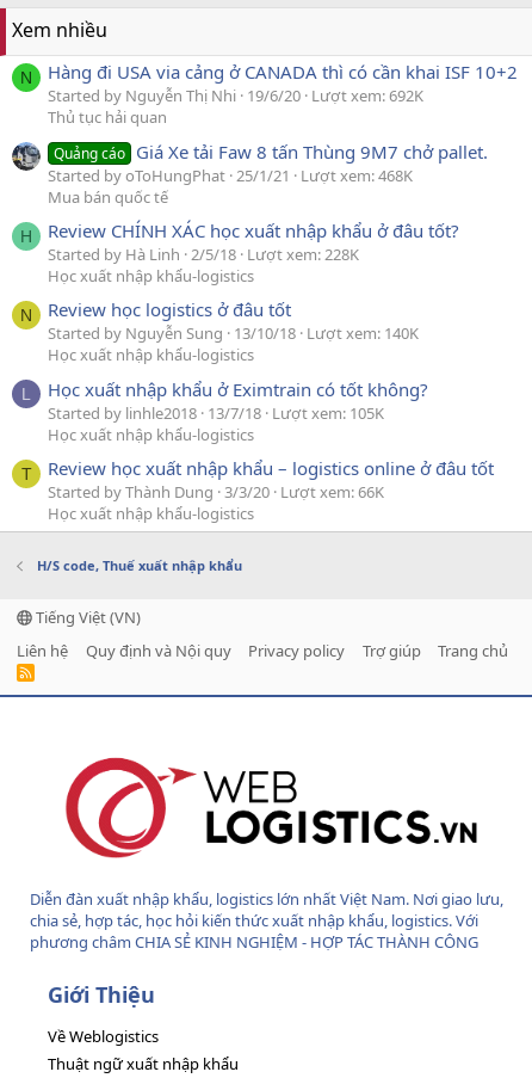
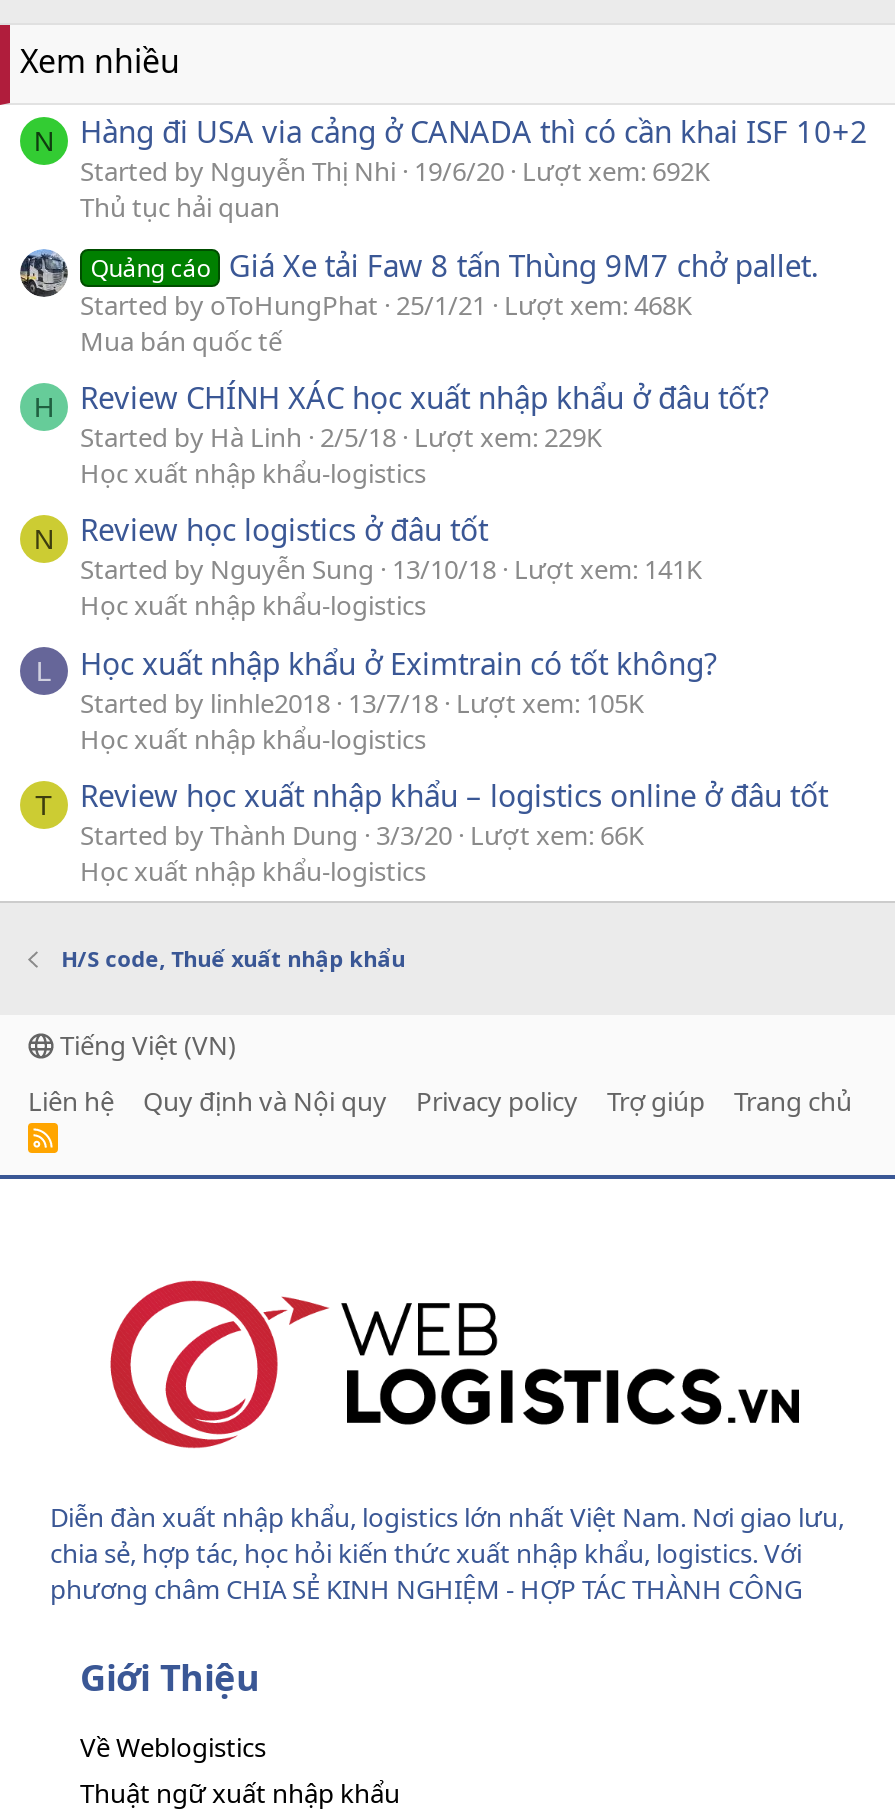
- Started by Hà Linh 2/5/18 Lượt xem: 228K
+ Started by Hà Linh 2/5/18 Lượt xem: 229K

- Started by Nguyễn Sung 13/10/18 Lượt xem: 140K
+ Started by Nguyễn Sung 13/10/18 Lượt xem: 141K
